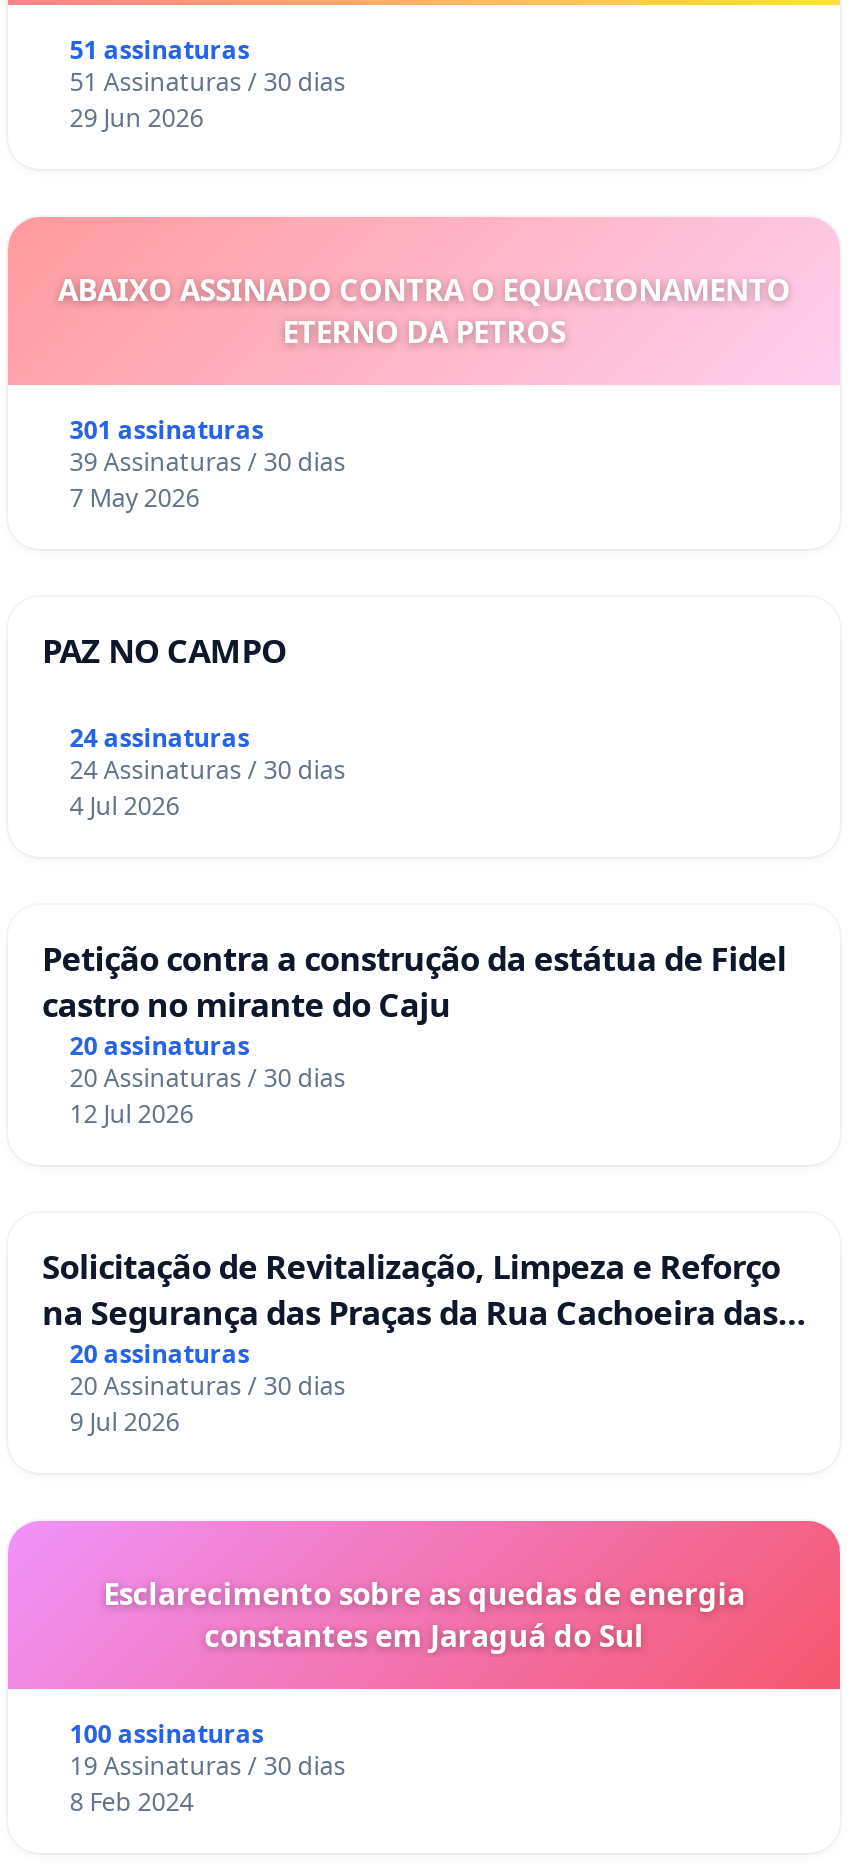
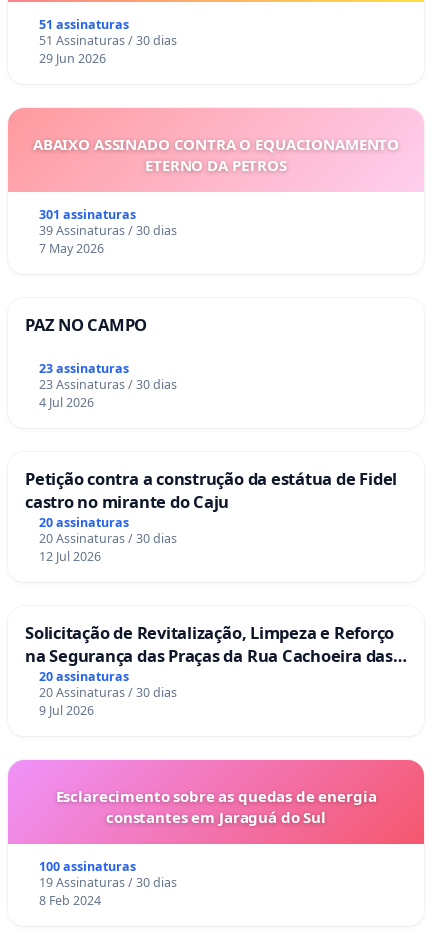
- 24 assinaturas
+ 23 assinaturas

- 24 Assinaturas / 30 dias
+ 23 Assinaturas / 30 dias
